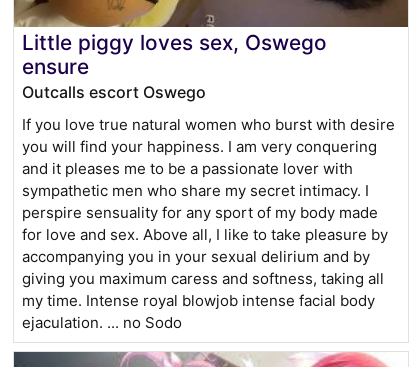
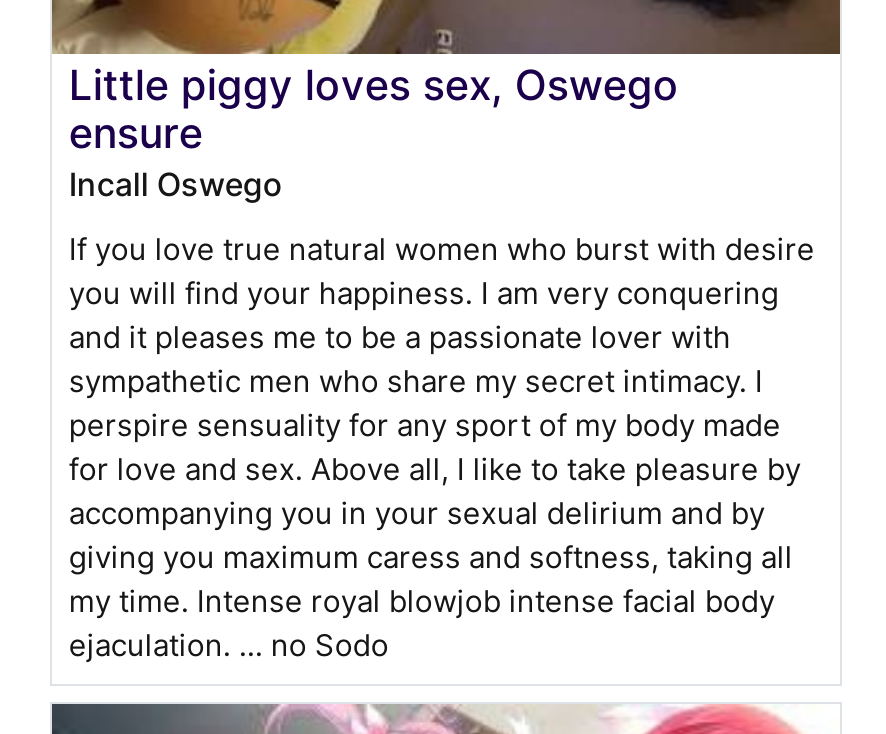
- Outcalls escort Oswego
+ Incall Oswego
